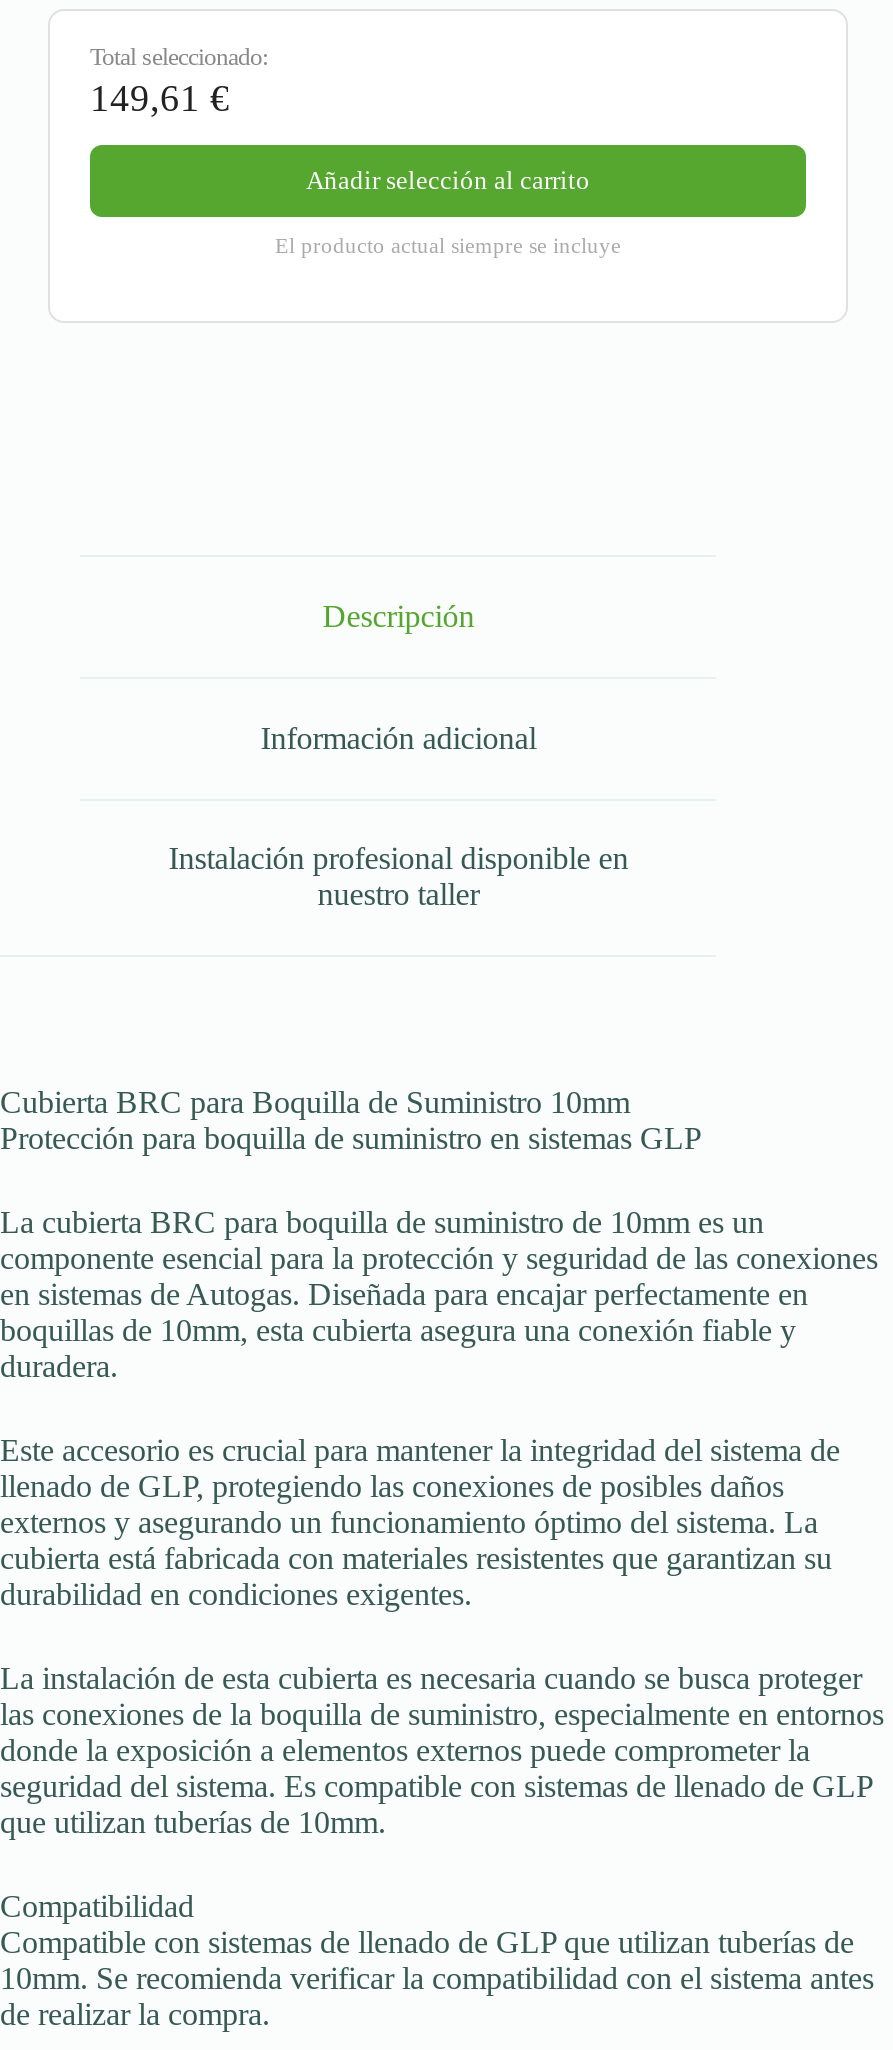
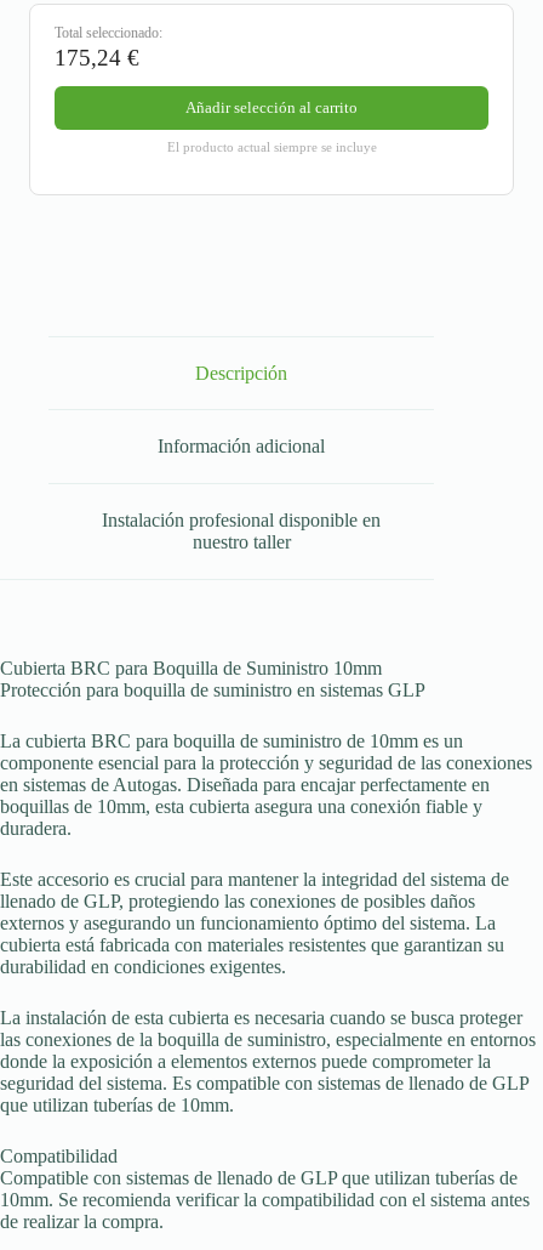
- 149,61 €
+ 175,24 €
